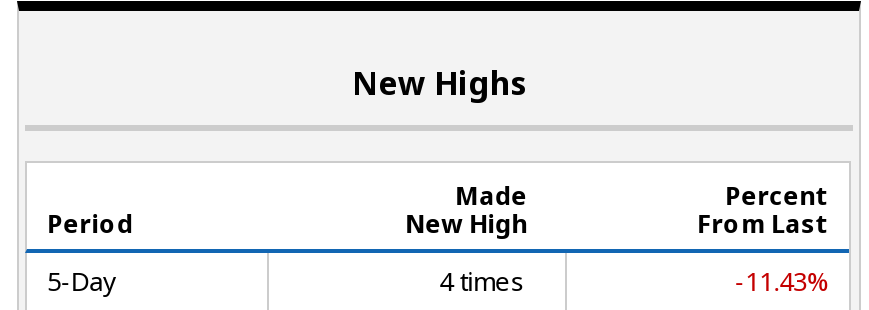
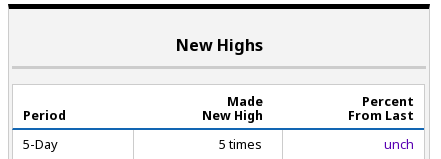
- 4 times
- -11.43%
+ 5 times
+ unch
